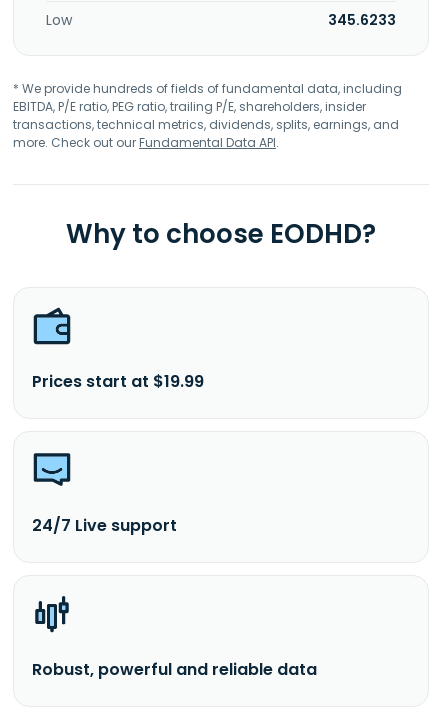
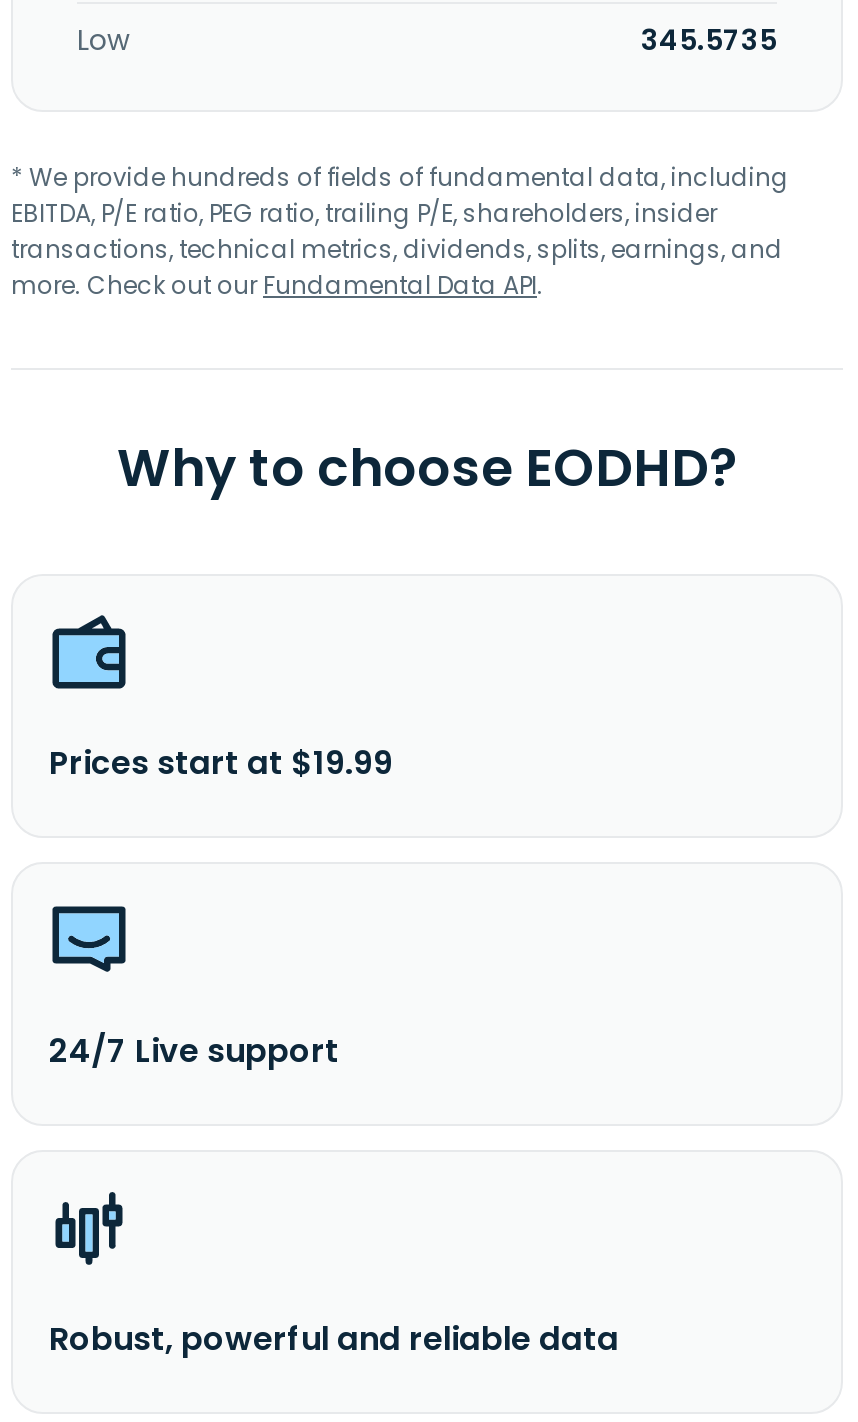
- 345.6233
+ 345.5735
